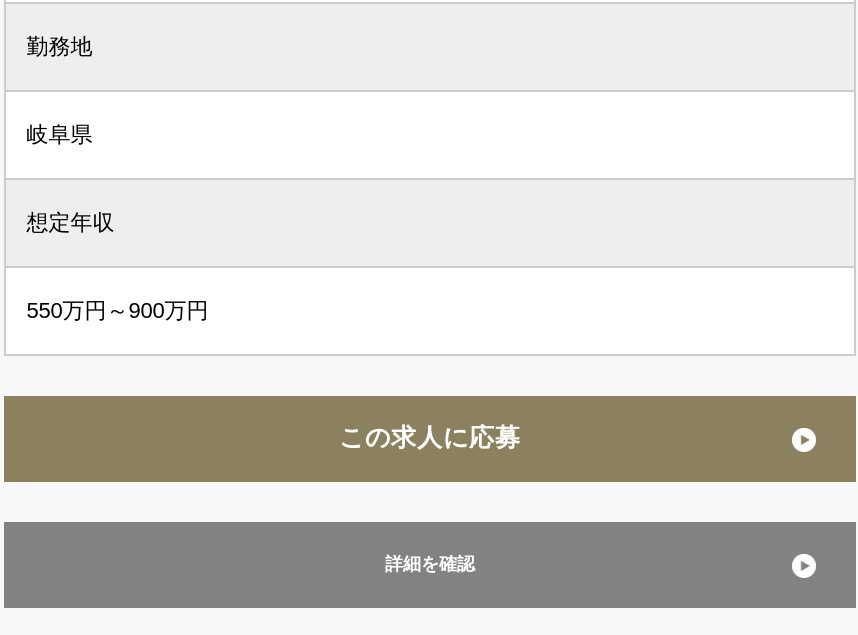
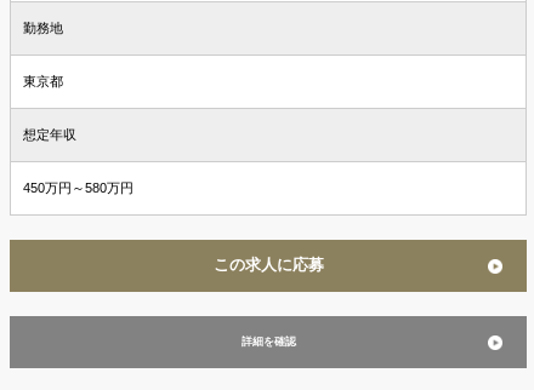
- 岐阜県
+ 東京都

- 550万円～900万円
+ 450万円～580万円
